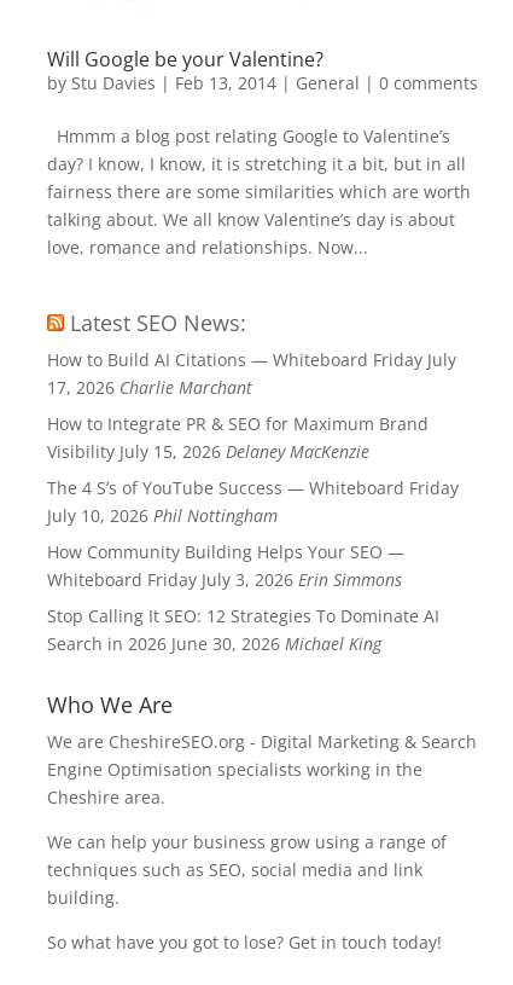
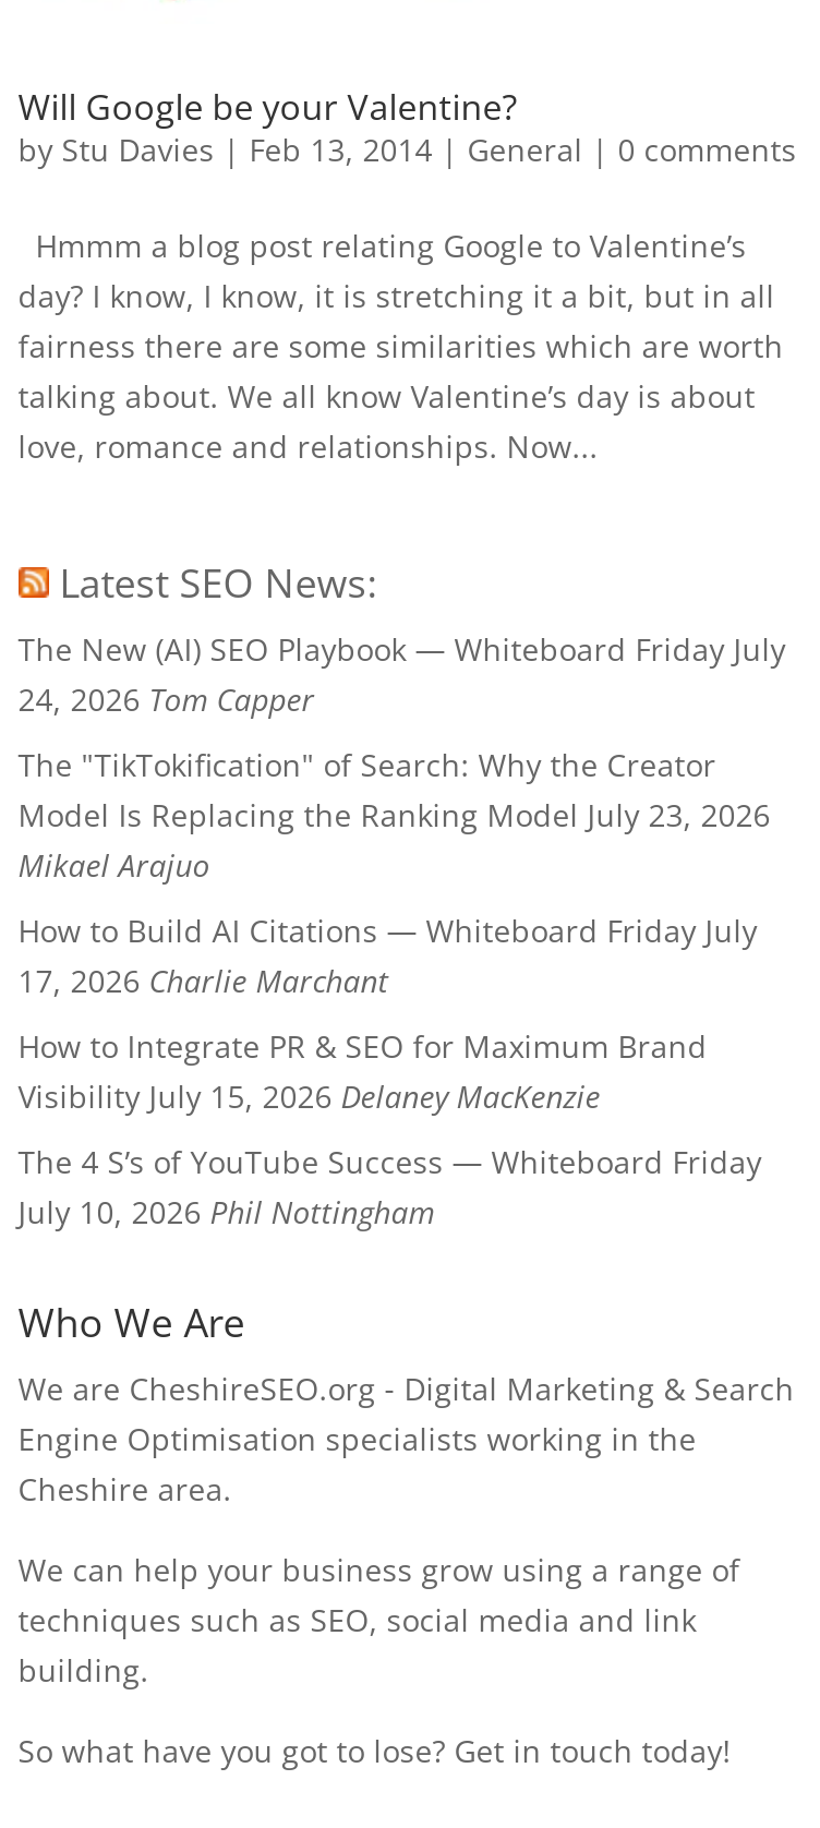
+ The New (AI) SEO Playbook — Whiteboard Friday July
+ 24, 2026 Tom Capper
+ The "TikTokification" of Search: Why the Creator
+ Model Is Replacing the Ranking Model July 23, 2026
+ Mikael Arajuo

moved down: How to Build AI Citations — Whiteboard Friday July | 17, 2026 Charlie Marchant | How to Integrate PR & SEO for Maximum Brand | Visibility July 15, 2026 Delaney MacKenzie | The 4 S’s of YouTube Success — Whiteboard Friday | July 10, 2026 Phil Nottingham

- How Community Building Helps Your SEO —
- Whiteboard Friday July 3, 2026 Erin Simmons
- Stop Calling It SEO: 12 Strategies To Dominate AI
- Search in 2026 June 30, 2026 Michael King
